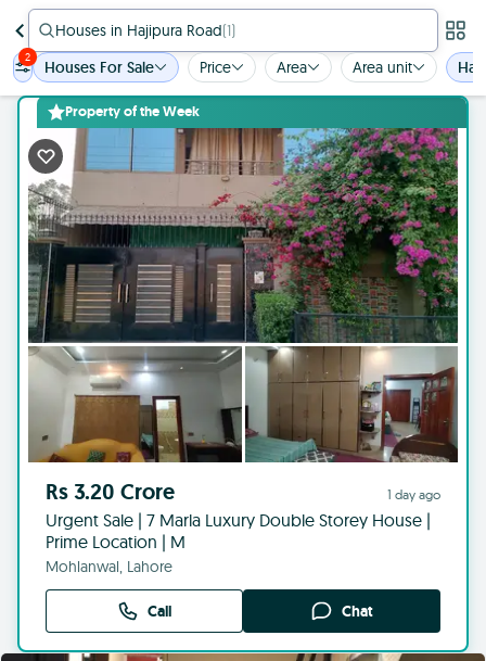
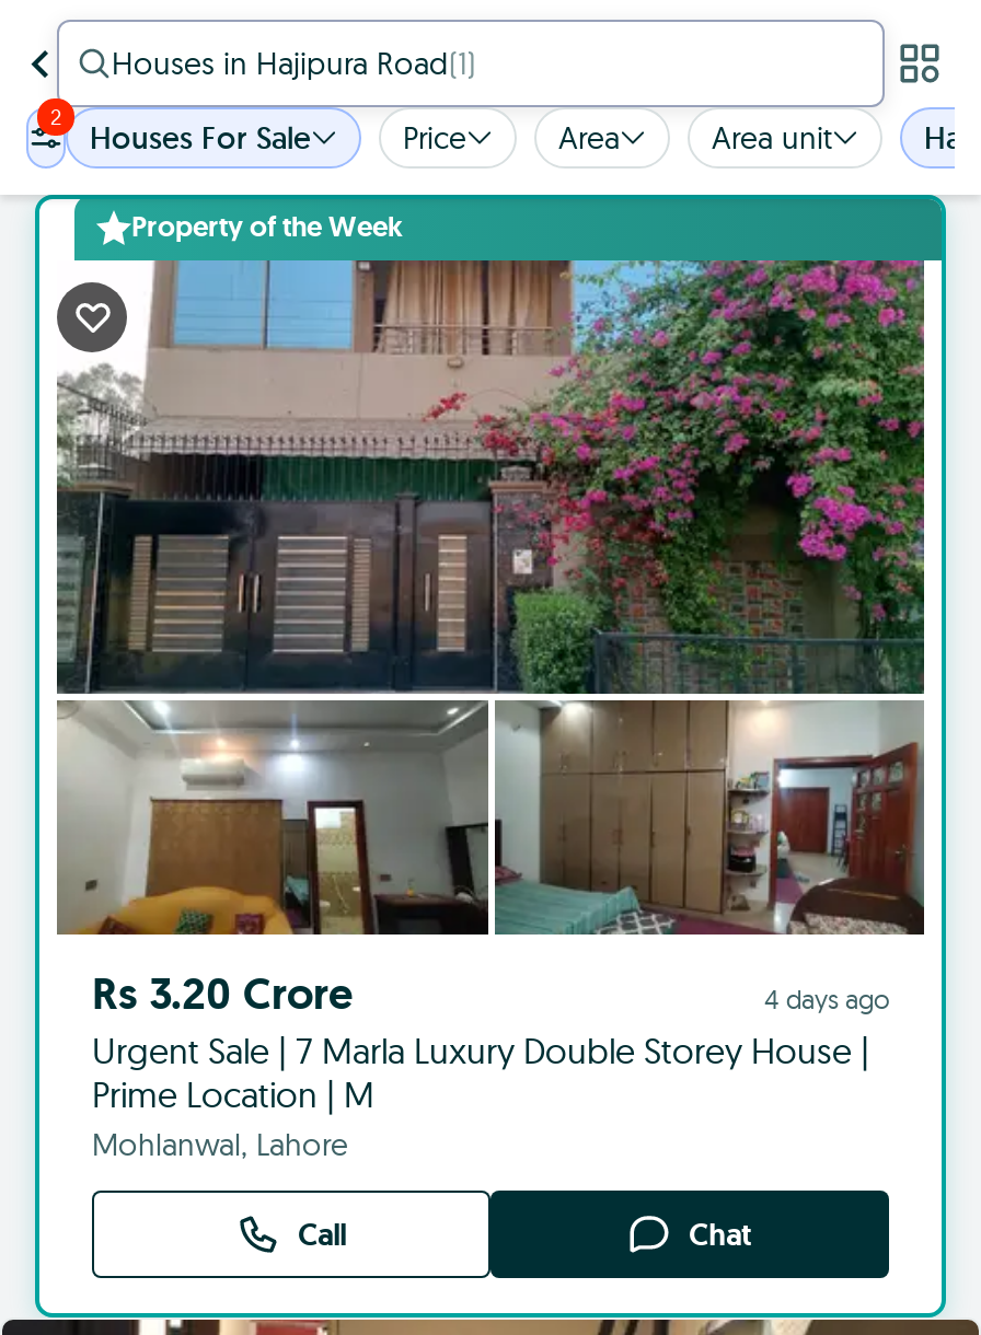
- 1 day ago
+ 4 days ago
